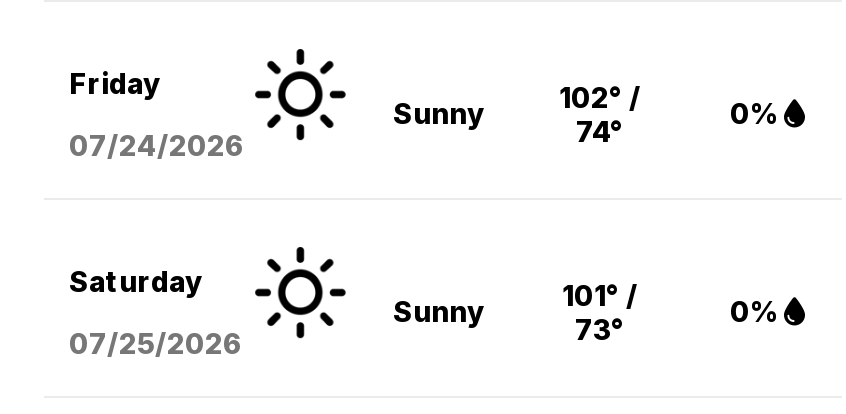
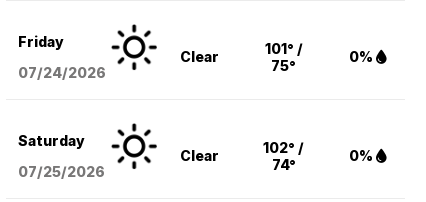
- Sunny
- 102° /
- 74°
+ Clear
+ 101° /
+ 75°

- Sunny
- 101° /
- 73°
+ Clear
+ 102° /
+ 74°
